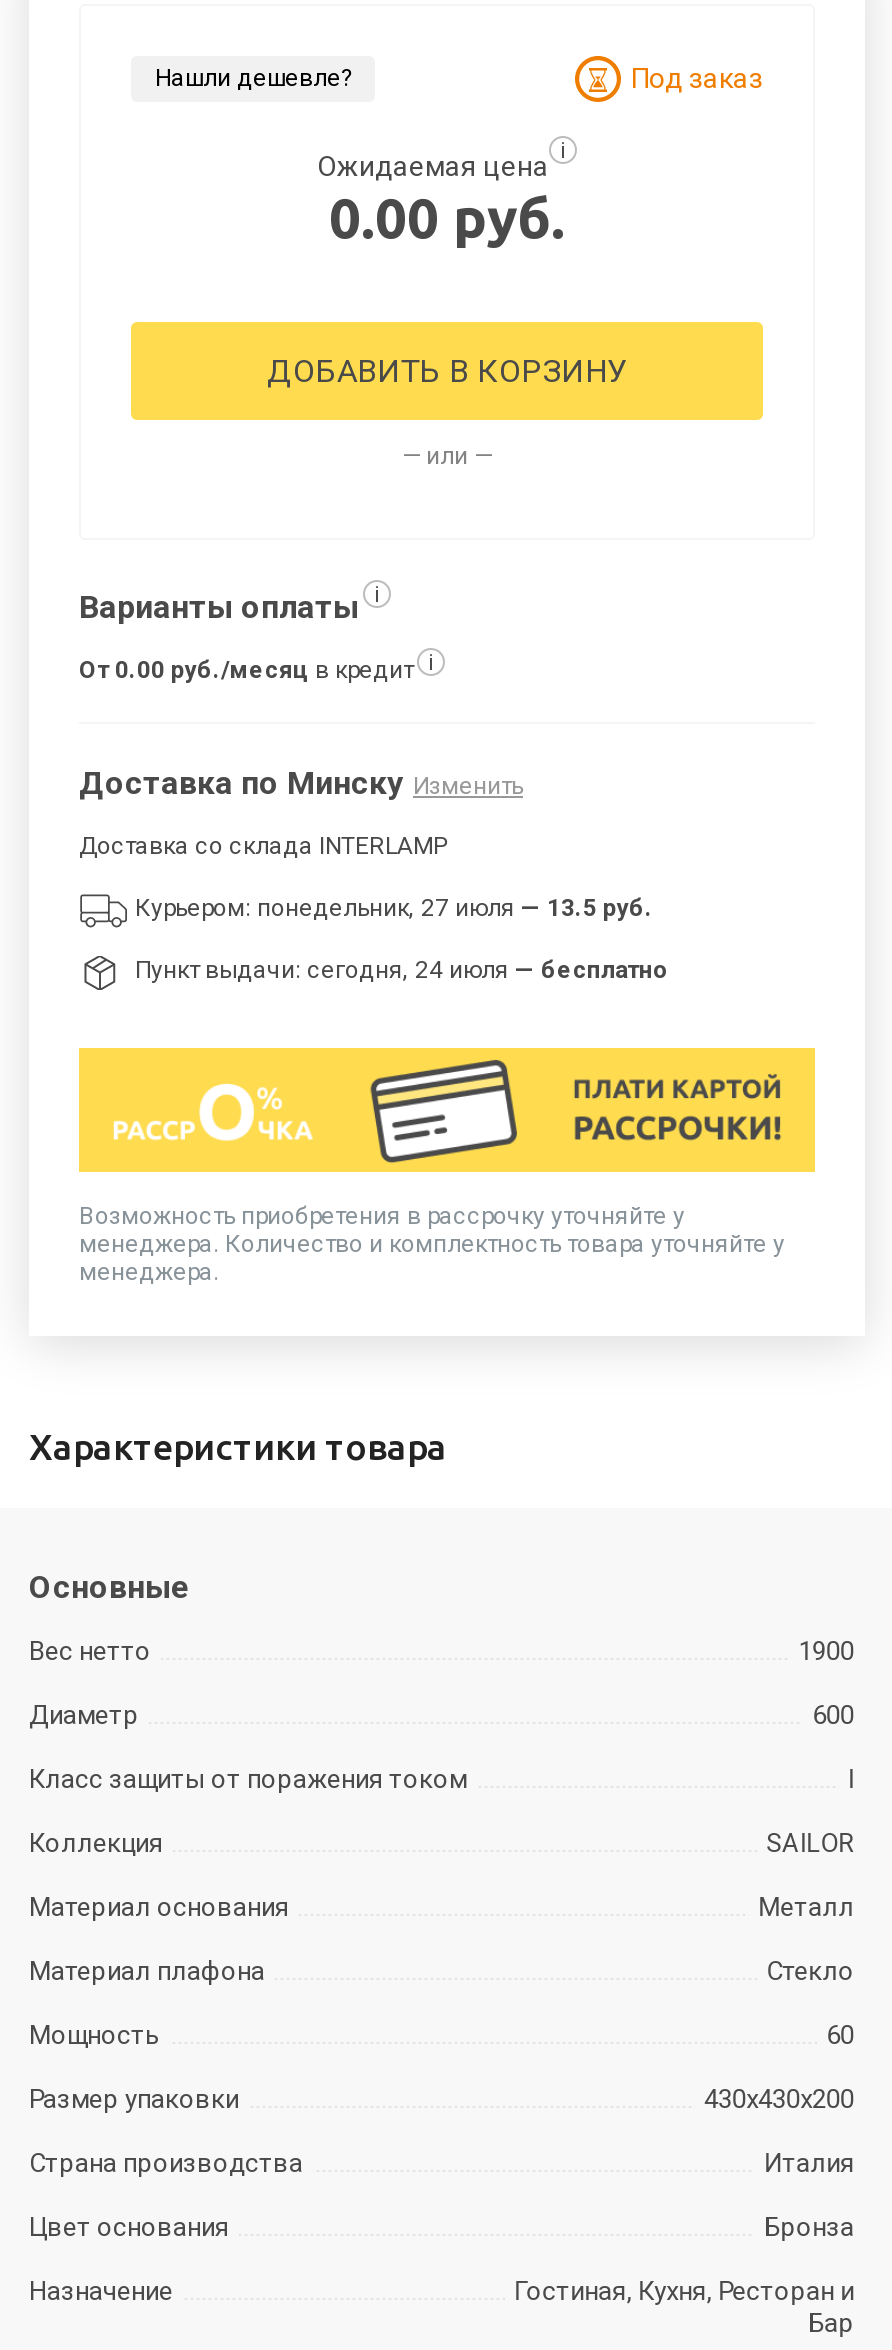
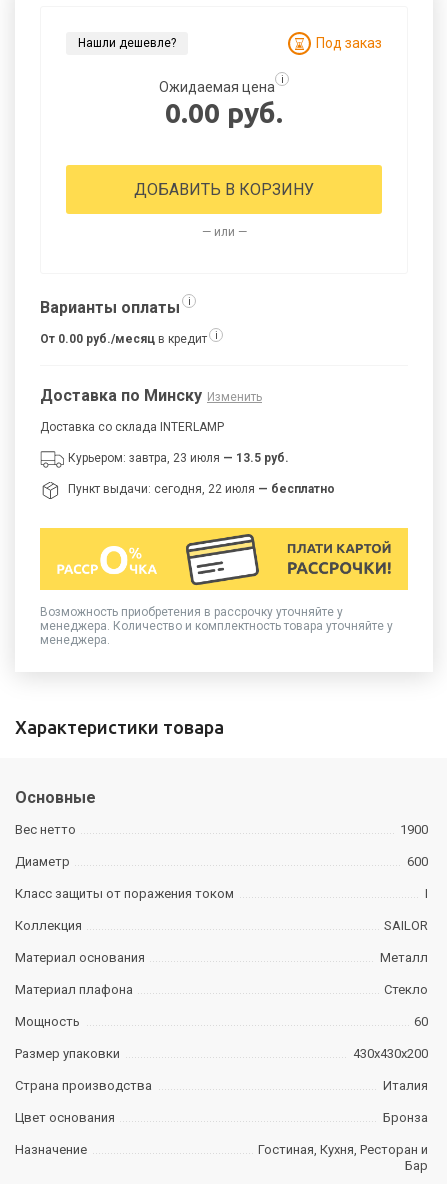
- Курьером: понедельник, 27 июля — 13.5 руб.
+ Курьером: завтра, 23 июля — 13.5 руб.

- Пункт выдачи: сегодня, 24 июля — бесплатно
+ Пункт выдачи: сегодня, 22 июля — бесплатно
